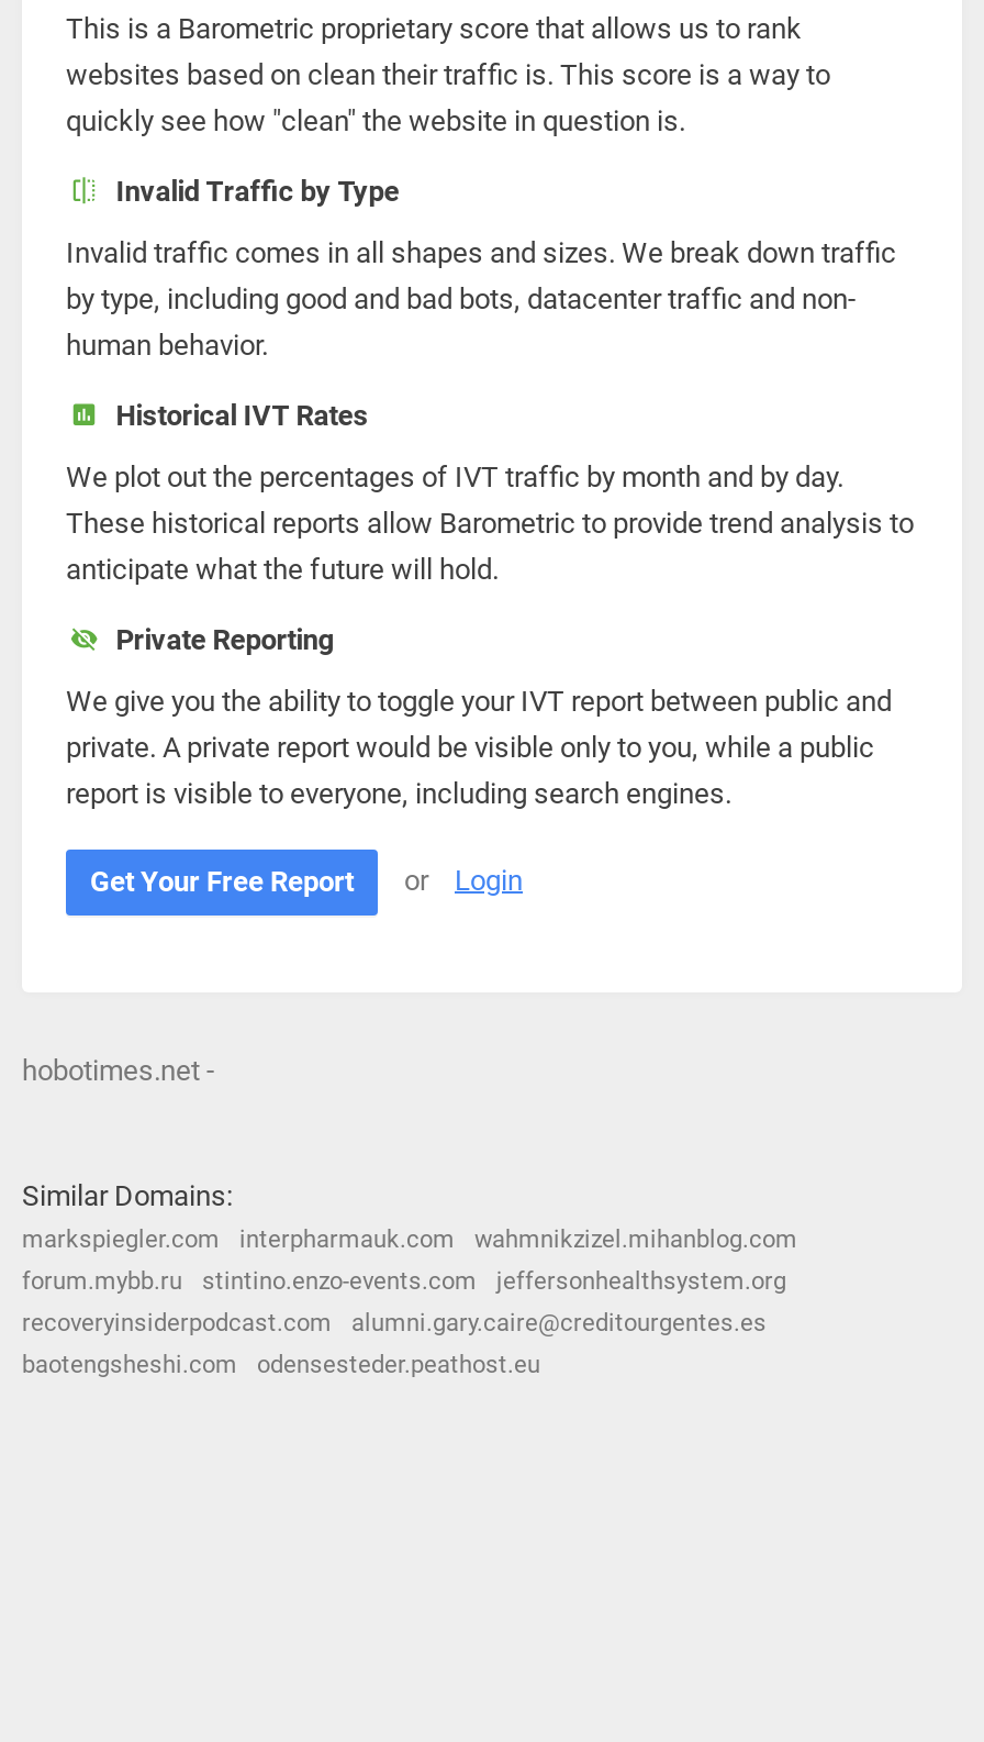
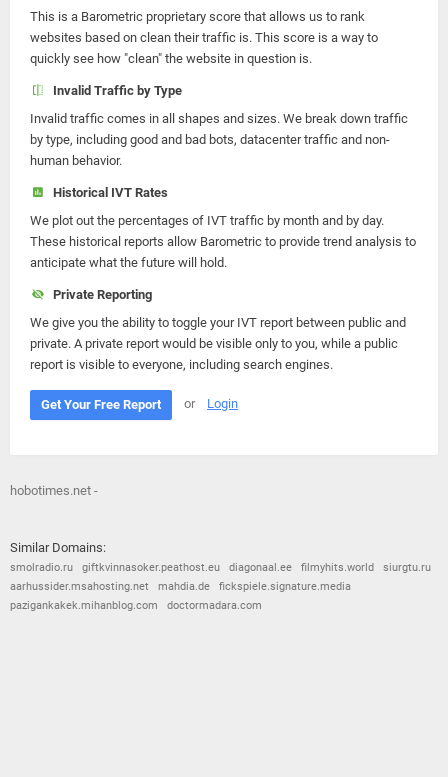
- markspiegler.com
- interpharmauk.com
- wahmnikzizel.mihanblog.com
- forum.mybb.ru
- stintino.enzo-events.com
- jeffersonhealthsystem.org
- recoveryinsiderpodcast.com
- alumni.gary.caire@creditourgentes.es
- baotengsheshi.com
- odensesteder.peathost.eu
+ smolradio.ru
+ giftkvinnasoker.peathost.eu
+ diagonaal.ee
+ filmyhits.world
+ siurgtu.ru
+ aarhussider.msahosting.net
+ mahdia.de
+ fickspiele.signature.media
+ pazigankakek.mihanblog.com
+ doctormadara.com
